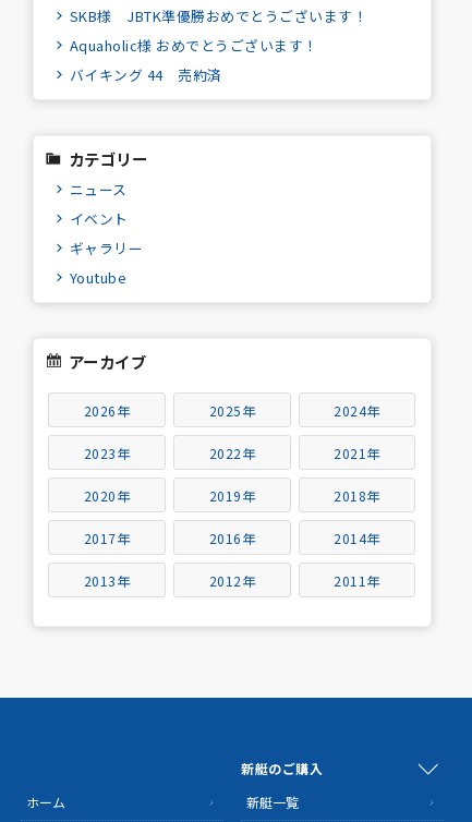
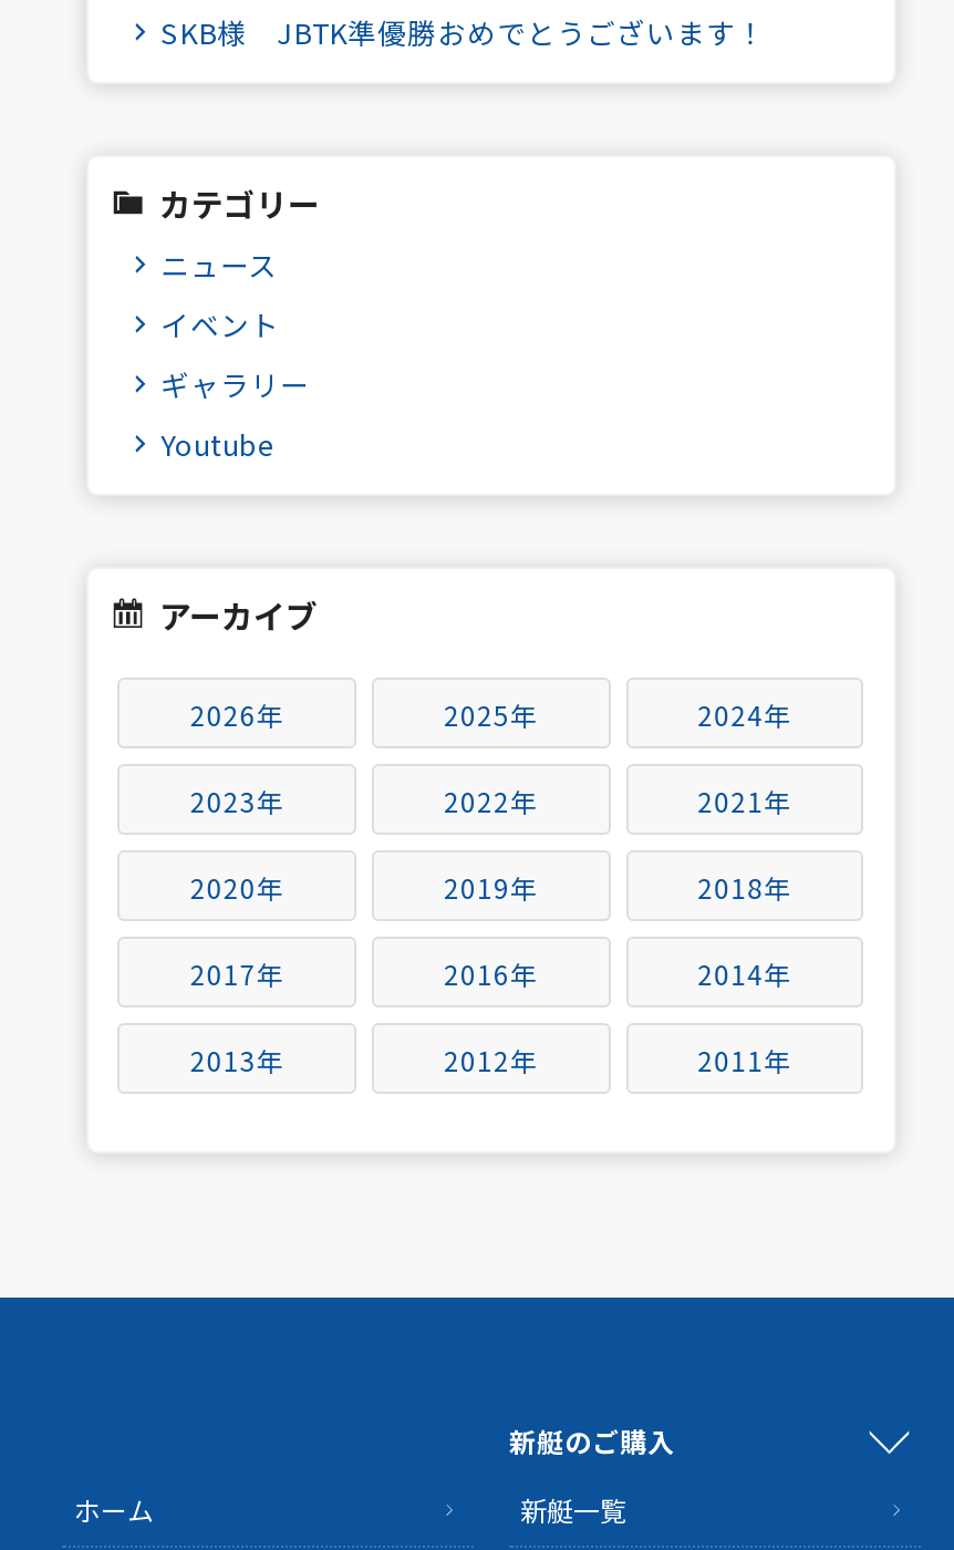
- Aquaholic様 おめでとうございます！
- バイキング 44 売約済
